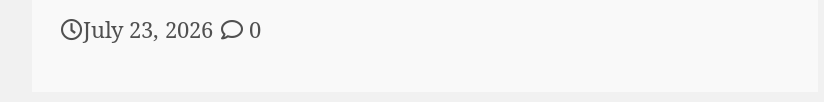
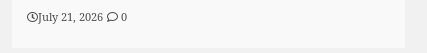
- July 23, 2026 0
+ July 21, 2026 0
